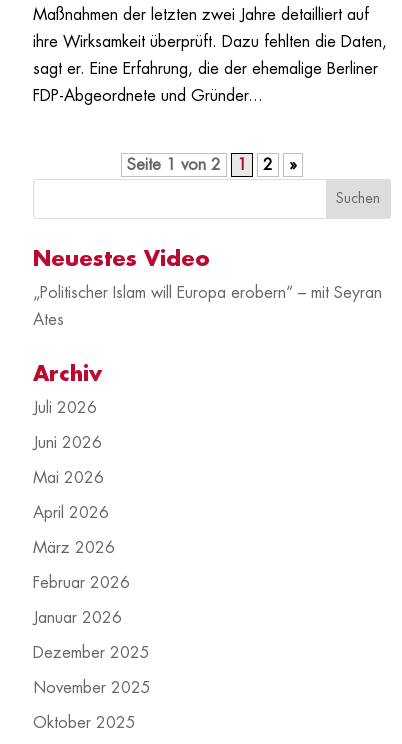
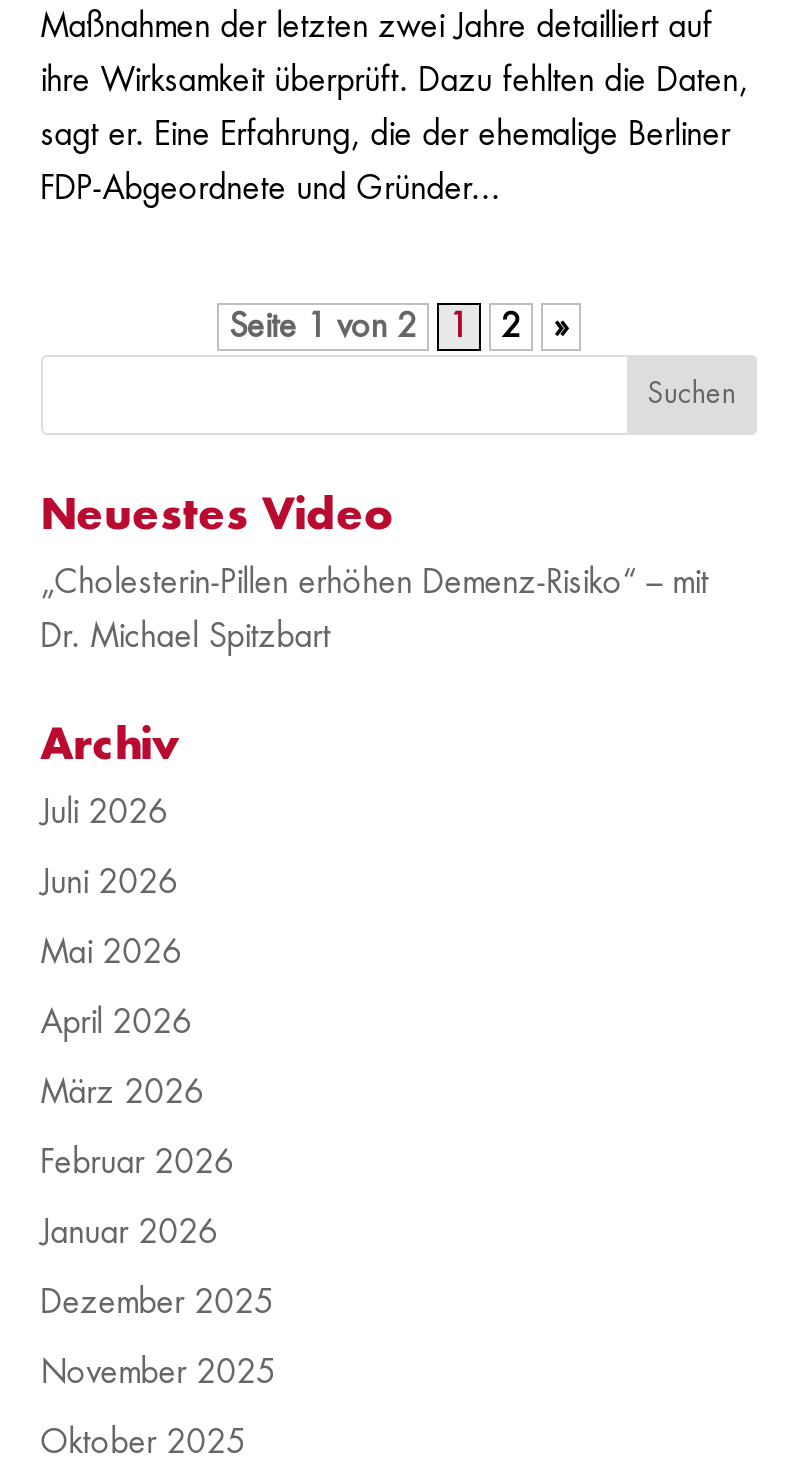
- „Politischer Islam will Europa erobern“ – mit Seyran
+ „Cholesterin-Pillen erhöhen Demenz-Risiko“ – mit

- Ates
+ Dr. Michael Spitzbart
